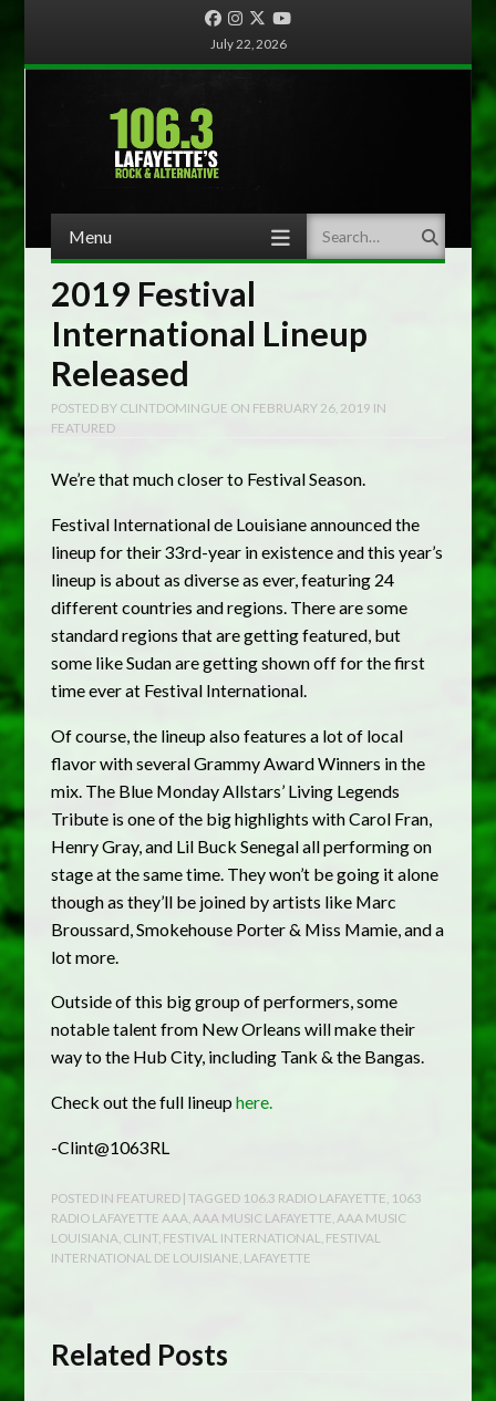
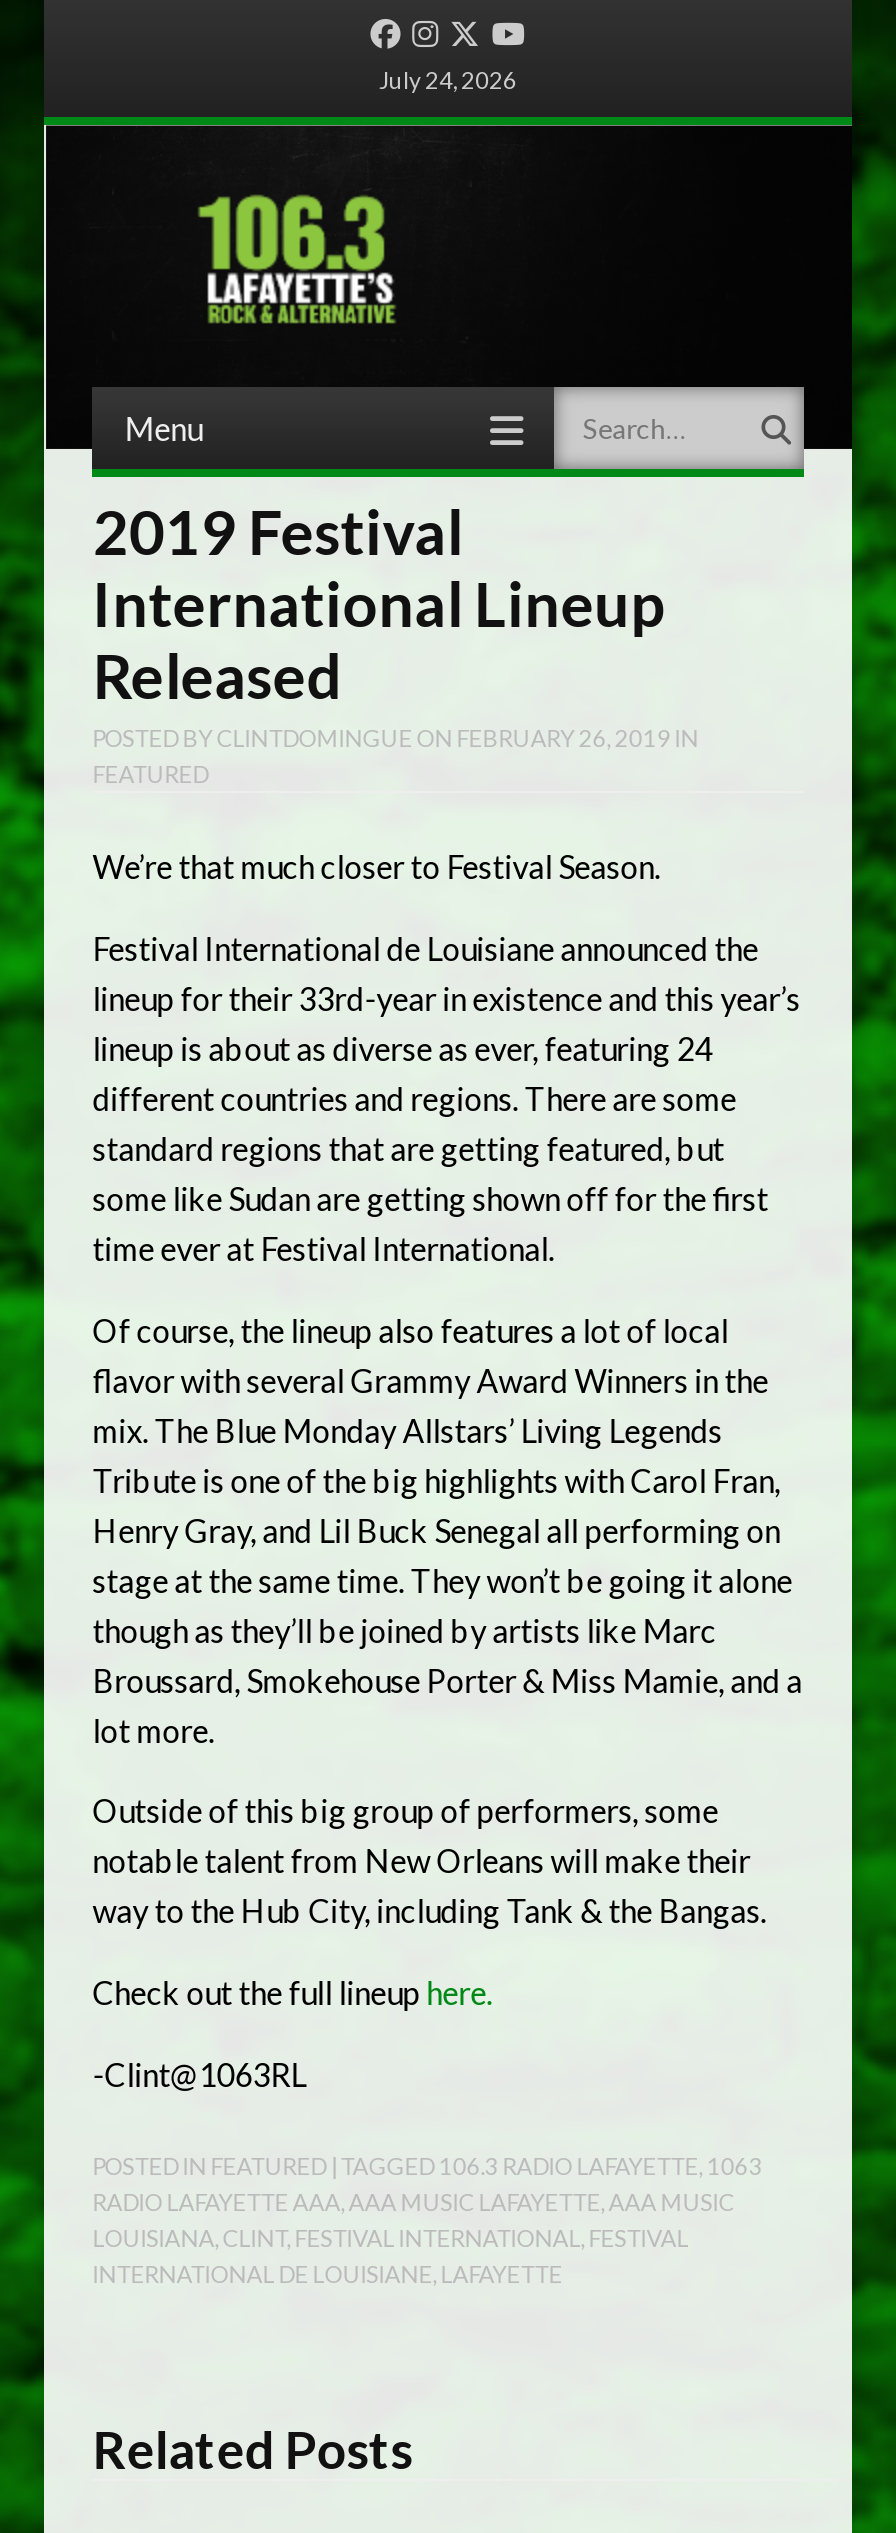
- July 22, 2026
+ July 24, 2026
